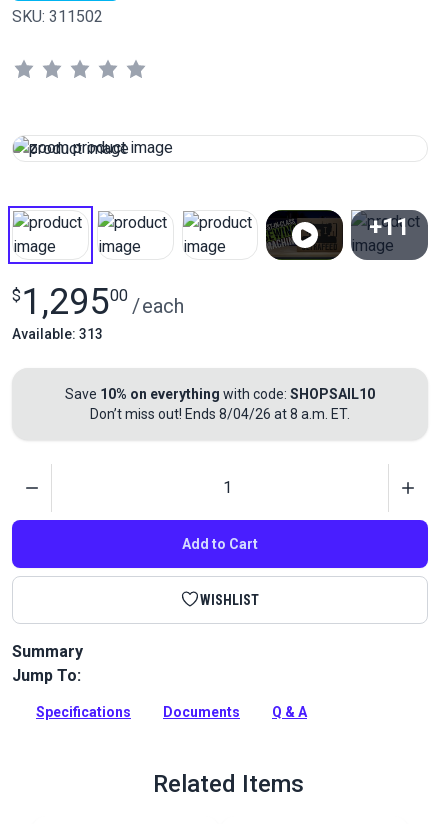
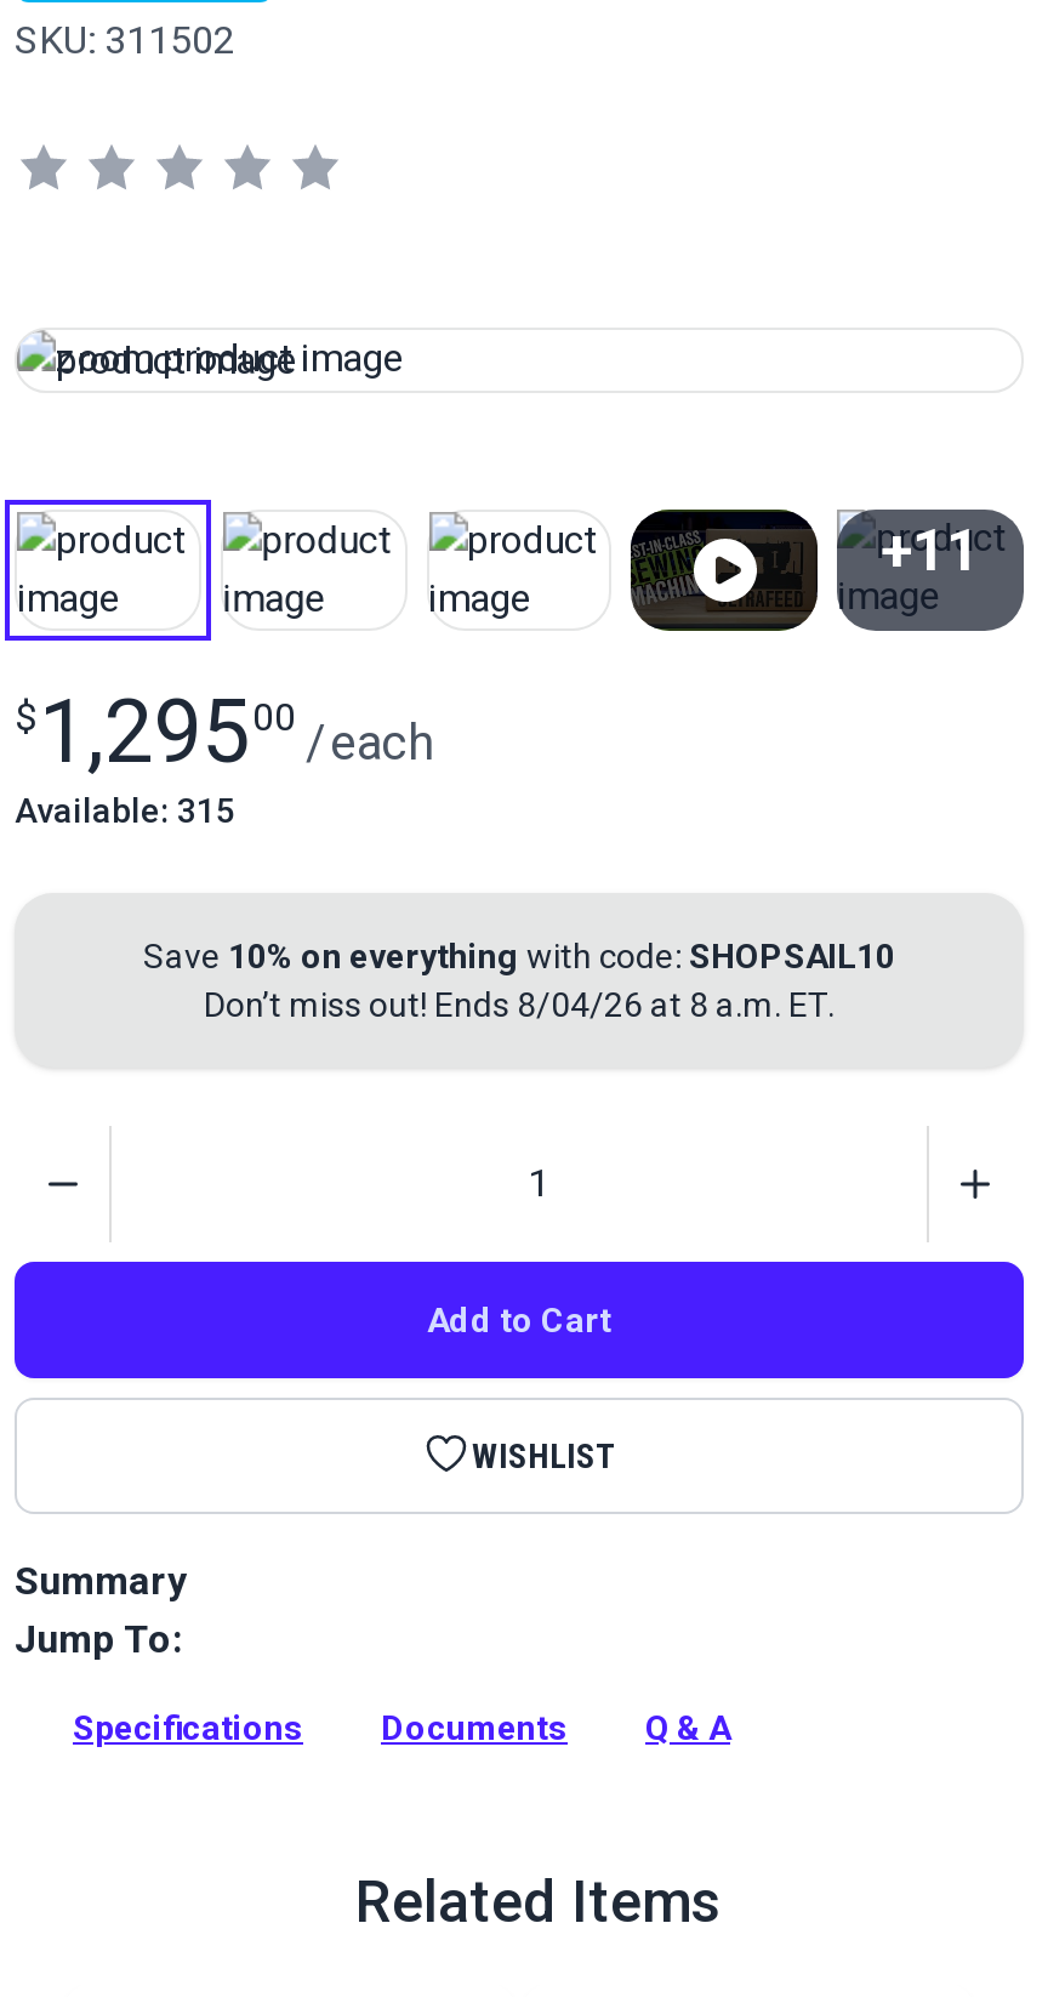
- Available: 313
+ Available: 315
